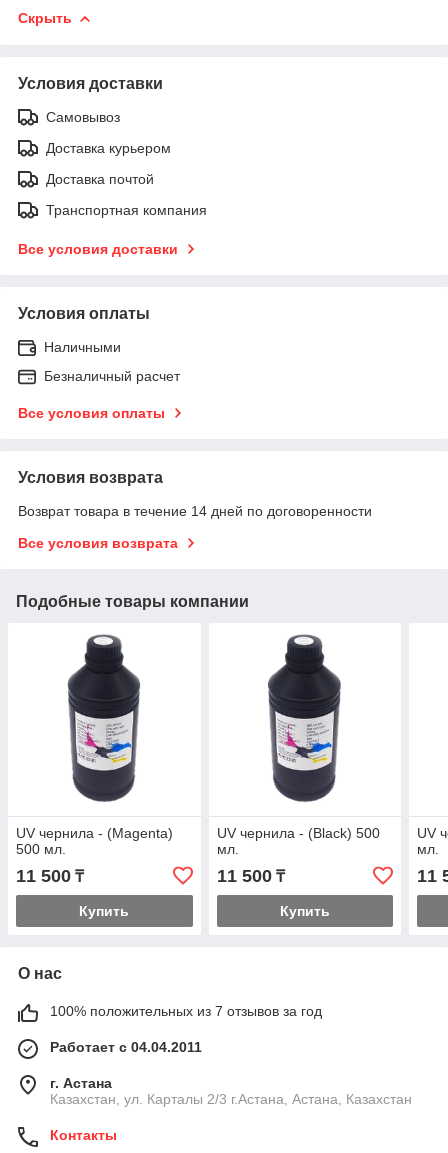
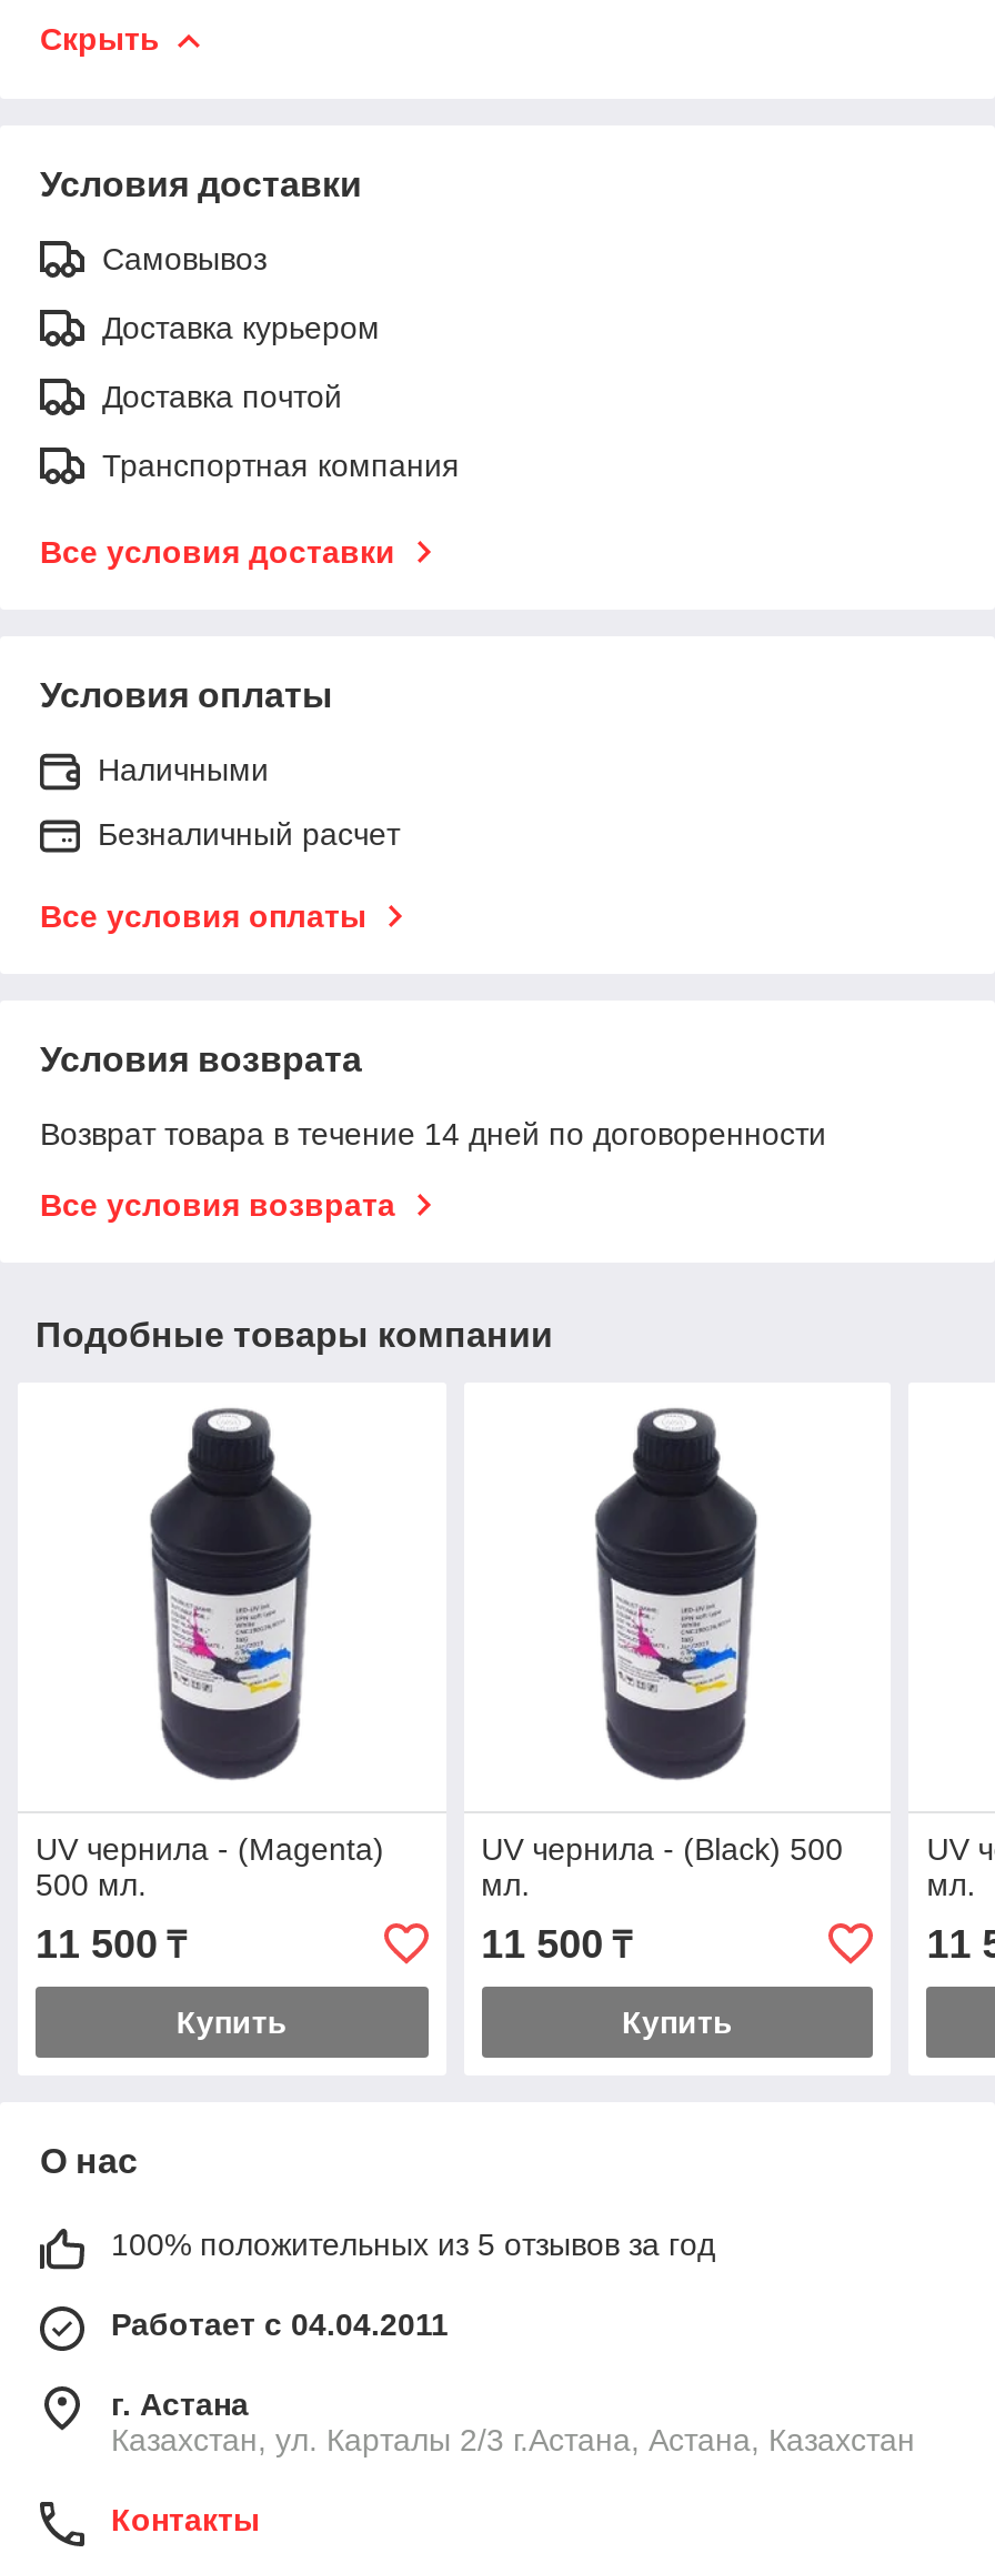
- 100% положительных из 7 отзывов за год
+ 100% положительных из 5 отзывов за год
